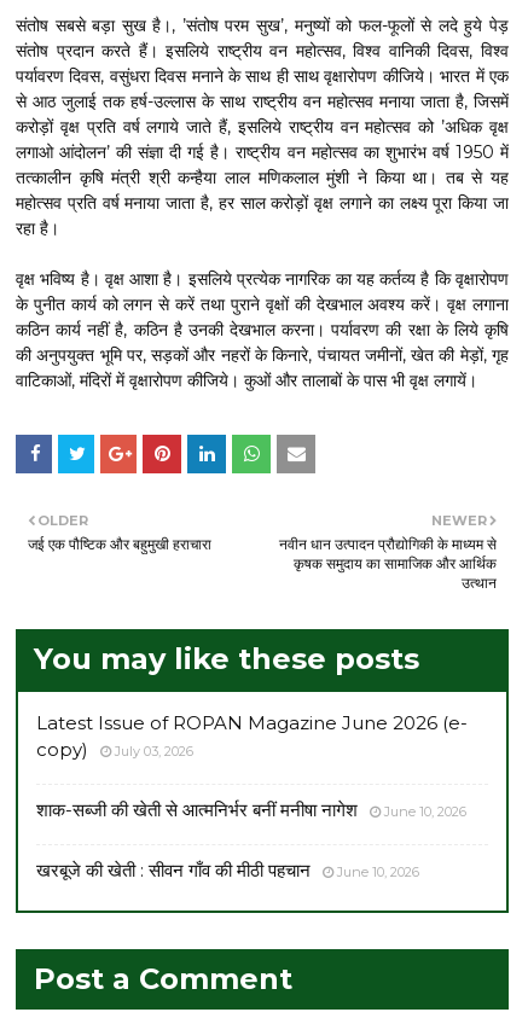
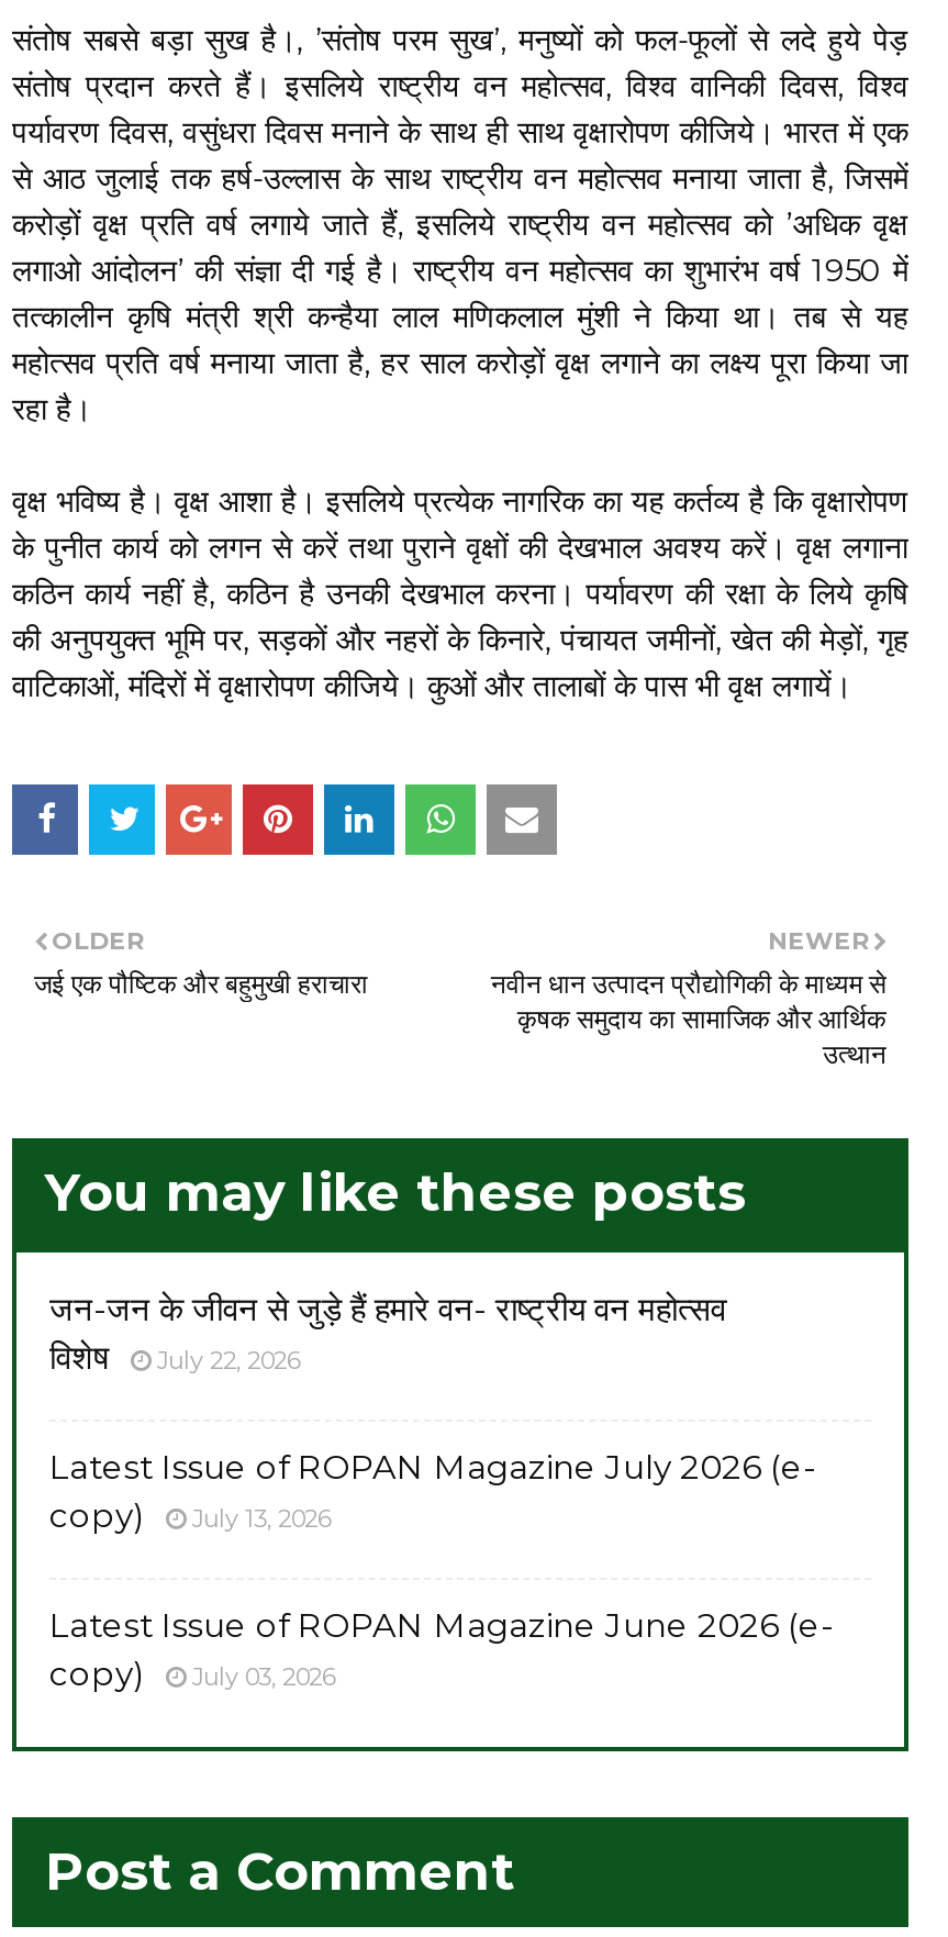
+ जन-जन के जीवन से जुड़े हैं हमारे वन- राष्ट्रीय वन महोत्सव
+ विशेष
+ July 22, 2026
+ Latest Issue of ROPAN Magazine July 2026 (e-
+ copy)
+ July 13, 2026

moved down: Latest Issue of ROPAN Magazine June 2026 (e- | copy) | July 03, 2026

- शाक-सब्जी की खेती से आत्मनिर्भर बनीं मनीषा नागेश
- June 10, 2026
- खरबूजे की खेती : सीवन गाँव की मीठी पहचान
- June 10, 2026
